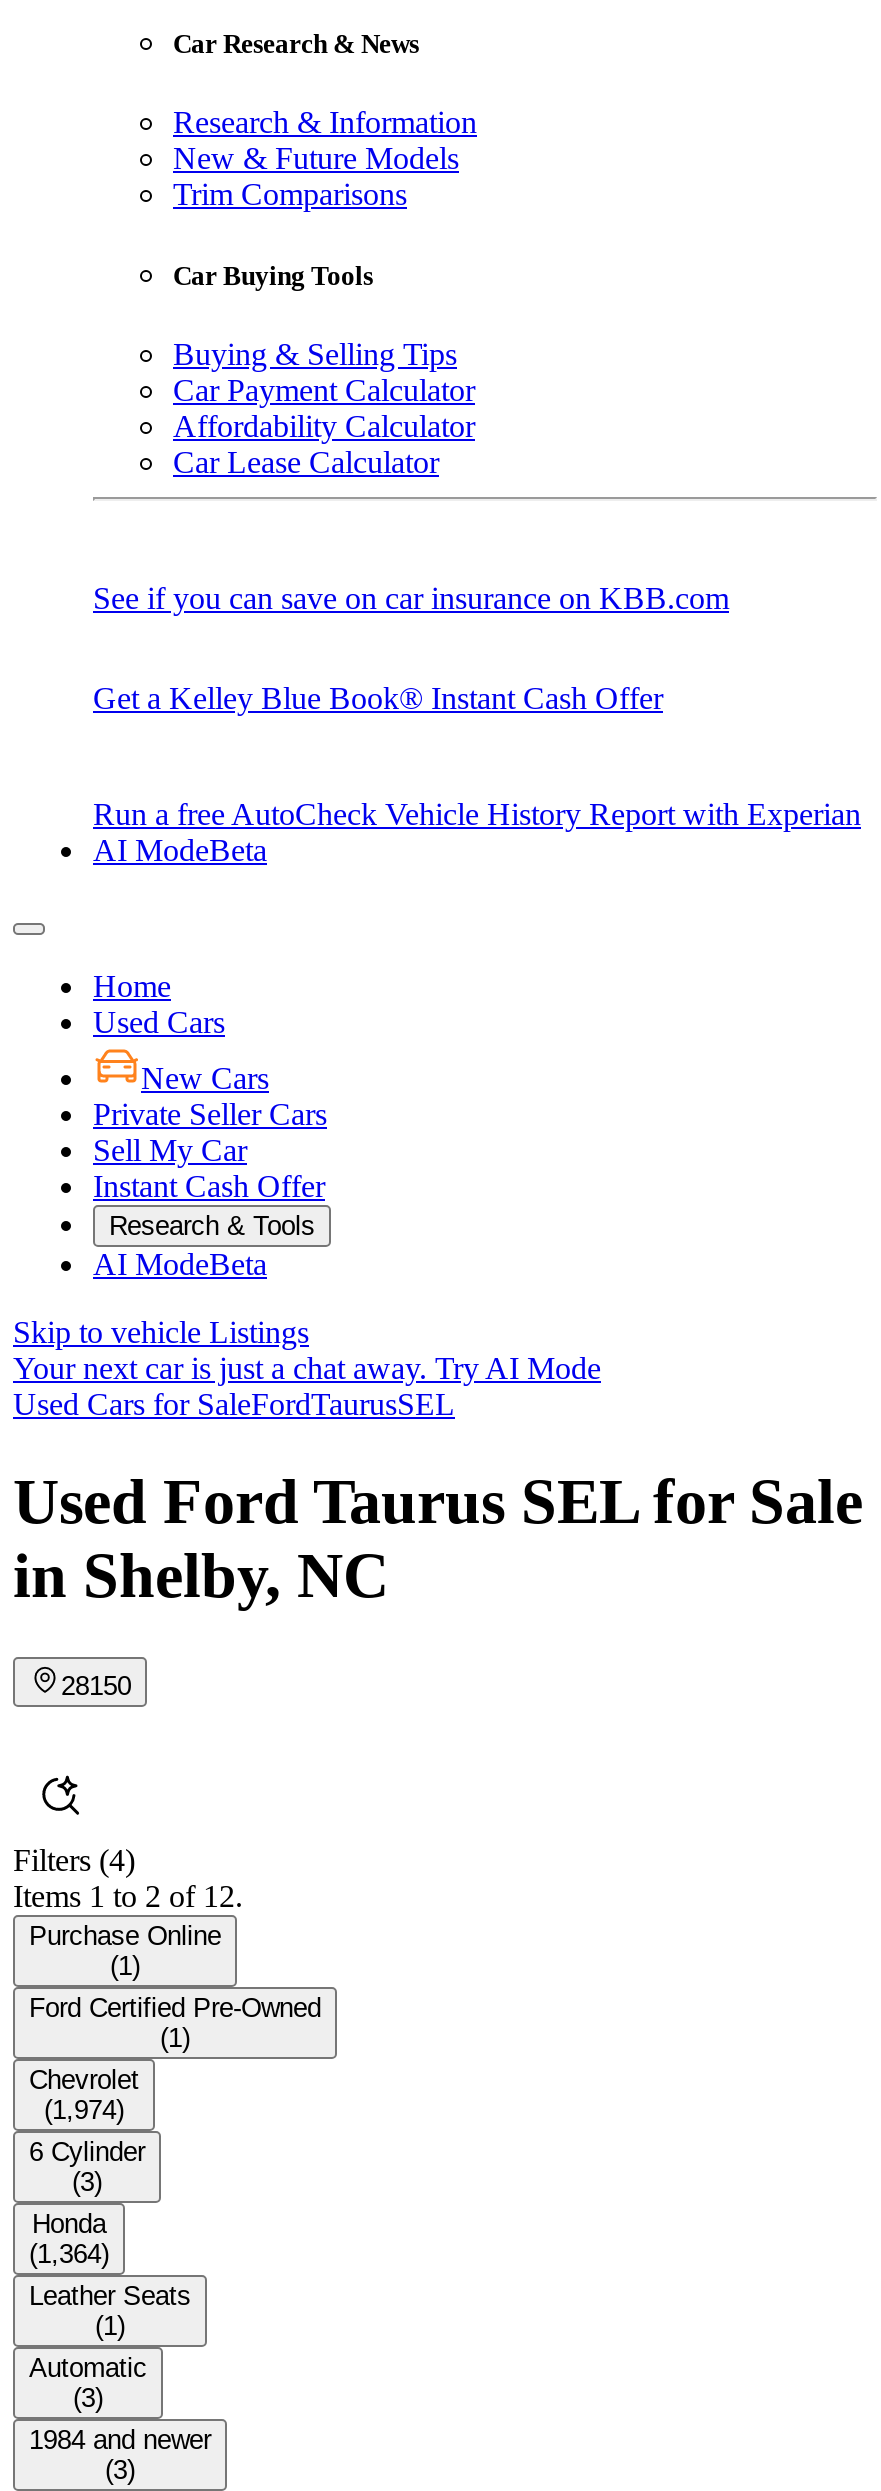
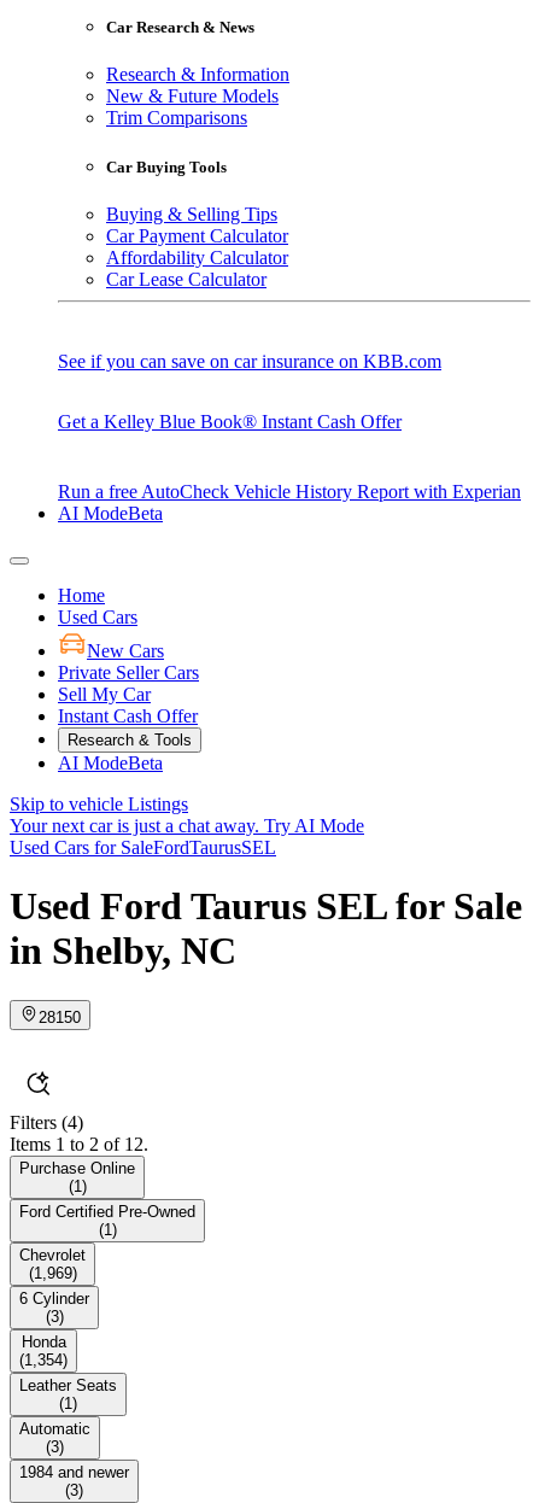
- (1,974)
+ (1,969)

- (1,364)
+ (1,354)
